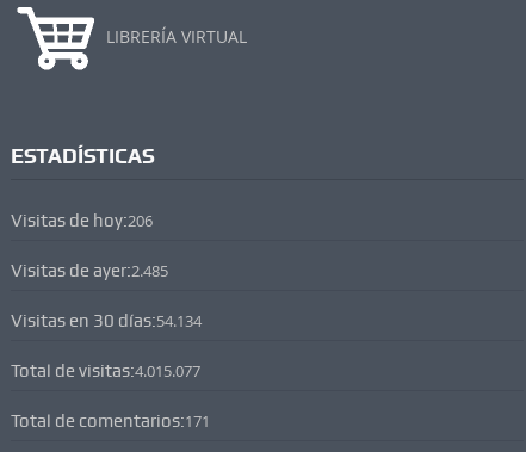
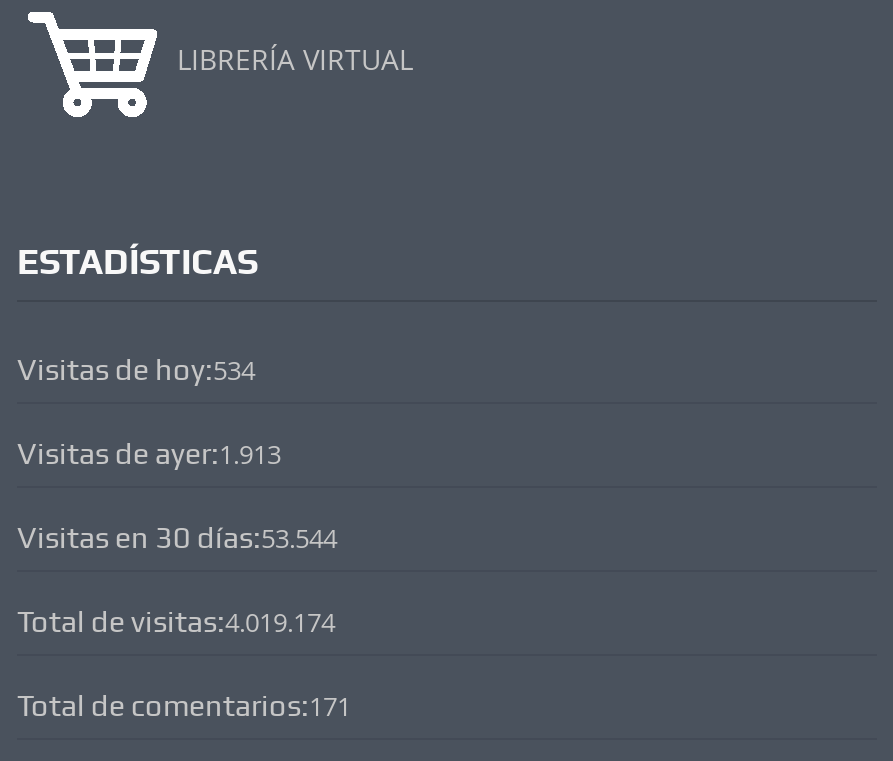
- [image]
+ [image]

- Visitas de hoy:206
+ Visitas de hoy:534

- Visitas de ayer:2.485
+ Visitas de ayer:1.913

- Visitas en 30 días:54.134
+ Visitas en 30 días:53.544

- Total de visitas:4.015.077
+ Total de visitas:4.019.174
